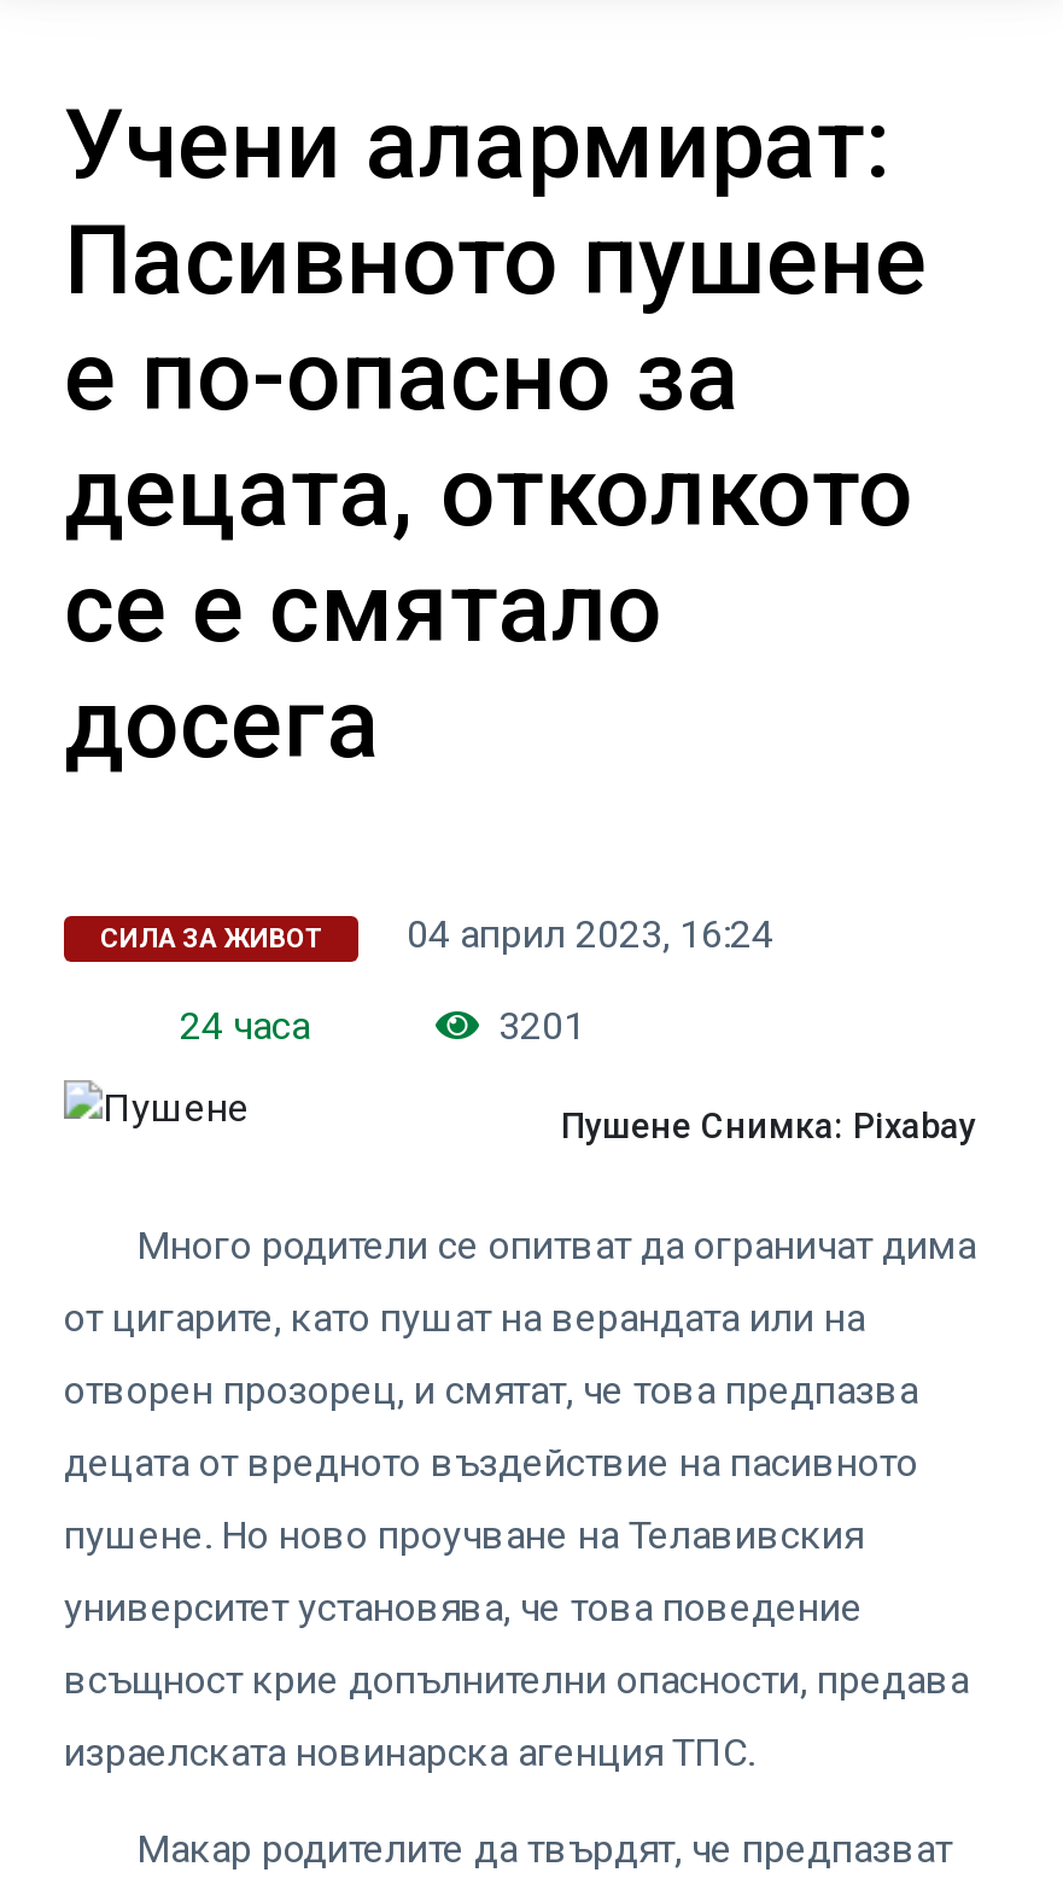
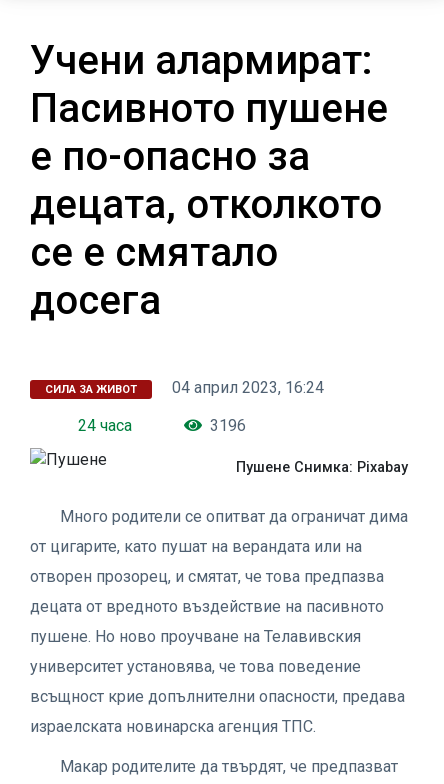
- 3201
+ 3196
